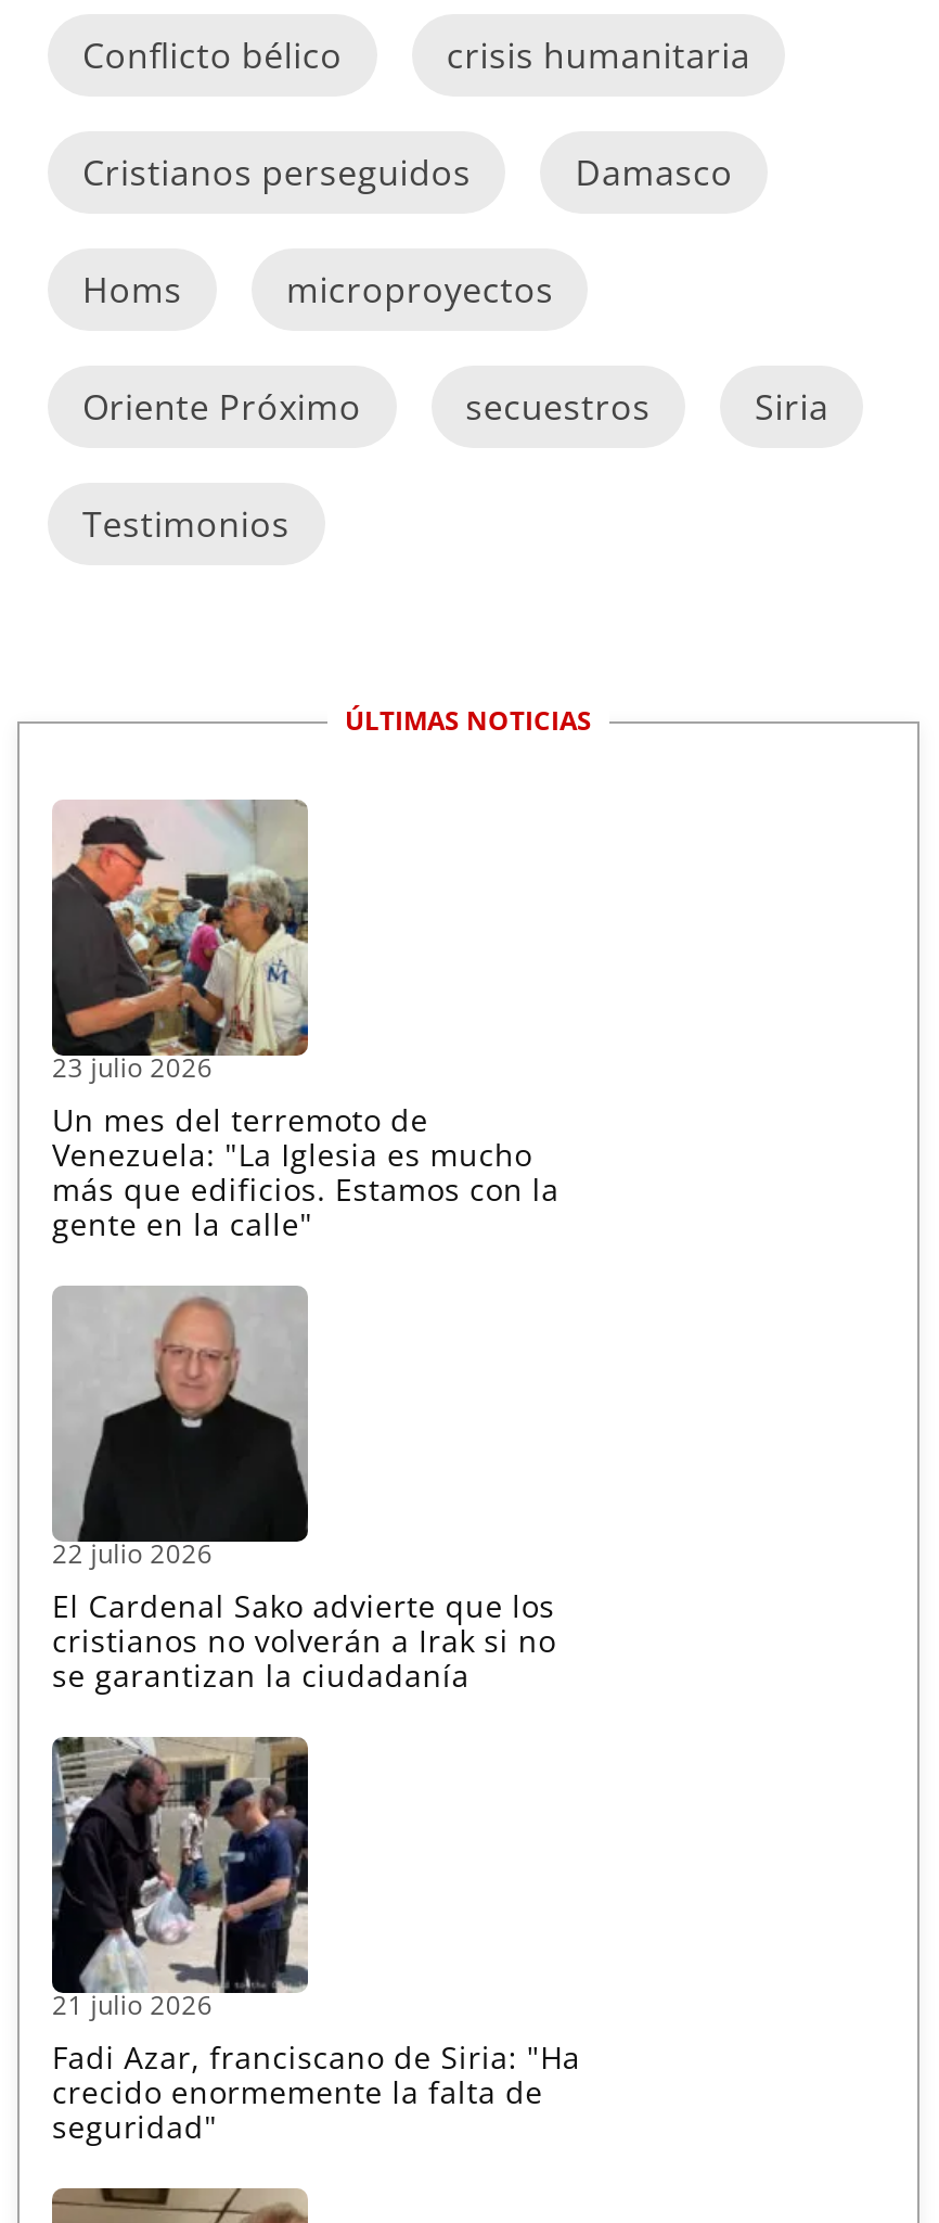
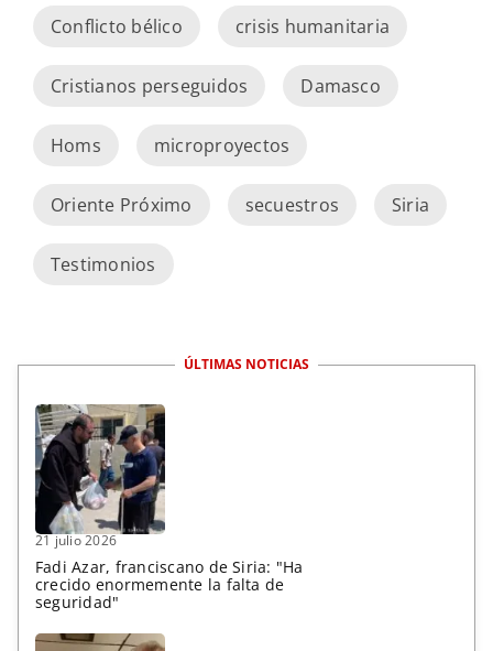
- [image]
- 23 julio 2026
- Un mes del terremoto de
- Venezuela: "La Iglesia es mucho
- más que edificios. Estamos con la
- gente en la calle"

- [image]
- 22 julio 2026
- El Cardenal Sako advierte que los
- cristianos no volverán a Irak si no
- se garantizan la ciudadanía
